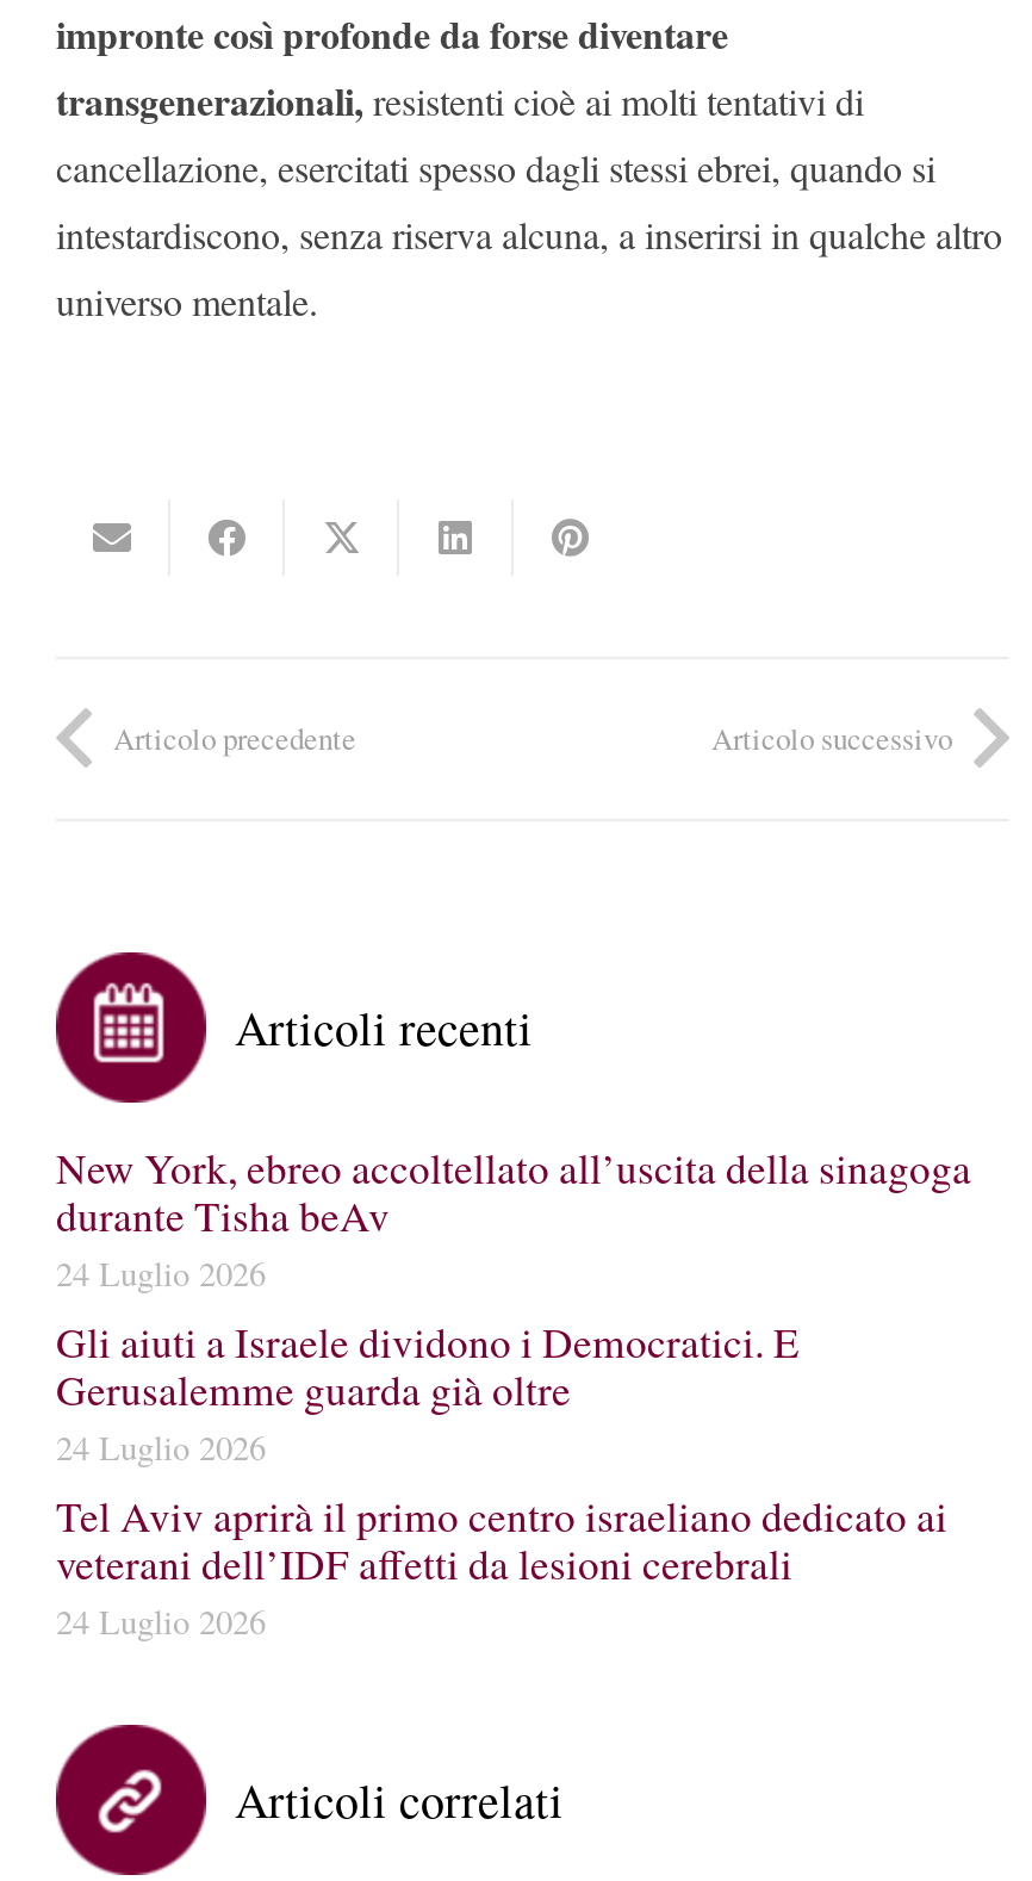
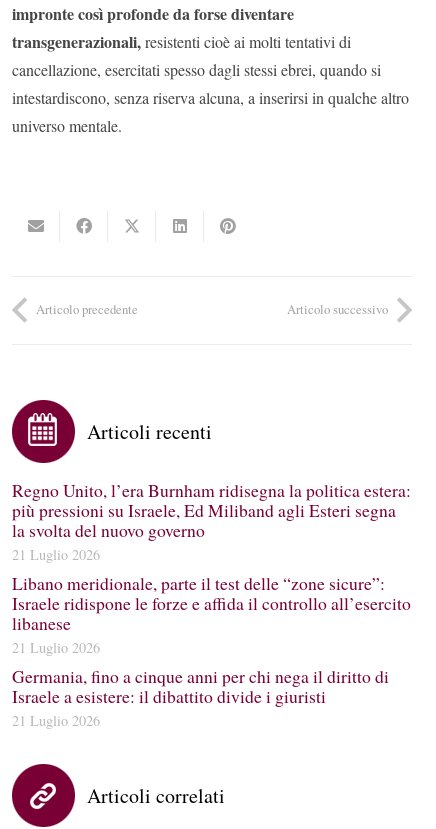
- New York, ebreo accoltellato all’uscita della sinagoga
- durante Tisha beAv
- 24 Luglio 2026
- Gli aiuti a Israele dividono i Democratici. E
- Gerusalemme guarda già oltre
- 24 Luglio 2026
- Tel Aviv aprirà il primo centro israeliano dedicato ai
- veterani dell’IDF affetti da lesioni cerebrali
- 24 Luglio 2026
+ Regno Unito, l’era Burnham ridisegna la politica estera:
+ più pressioni su Israele, Ed Miliband agli Esteri segna
+ la svolta del nuovo governo
+ 21 Luglio 2026
+ Libano meridionale, parte il test delle “zone sicure”:
+ Israele ridispone le forze e affida il controllo all’esercito
+ libanese
+ 21 Luglio 2026
+ Germania, fino a cinque anni per chi nega il diritto di
+ Israele a esistere: il dibattito divide i giuristi
+ 21 Luglio 2026
